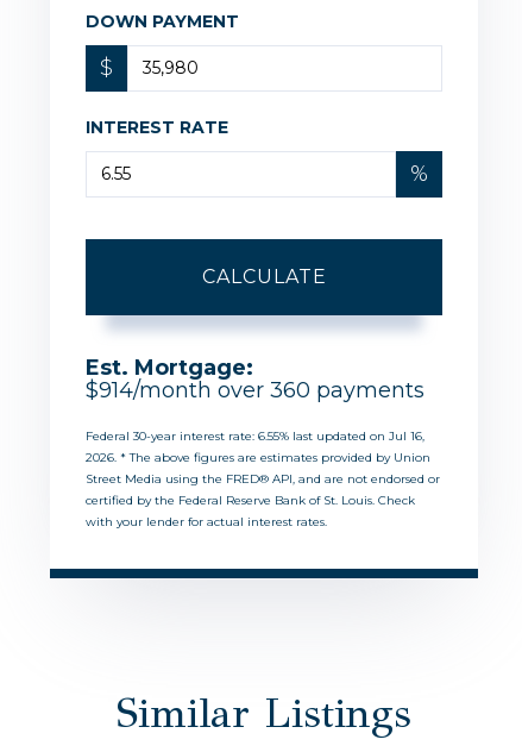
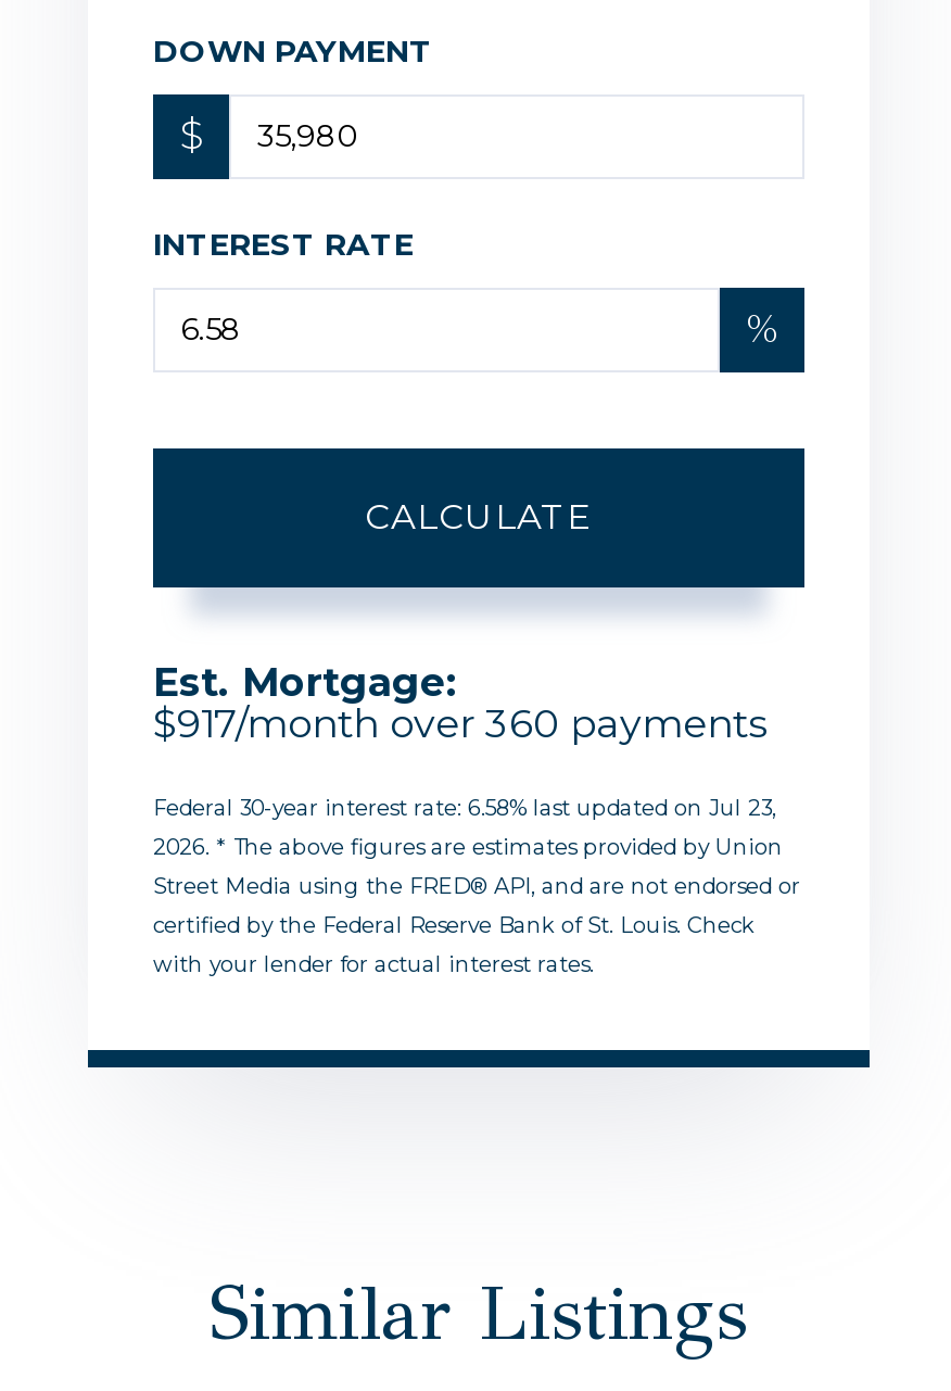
- $914/month over 360 payments
+ $917/month over 360 payments

- Federal 30-year interest rate: 6.55% last updated on Jul 16,
+ Federal 30-year interest rate: 6.58% last updated on Jul 23,
